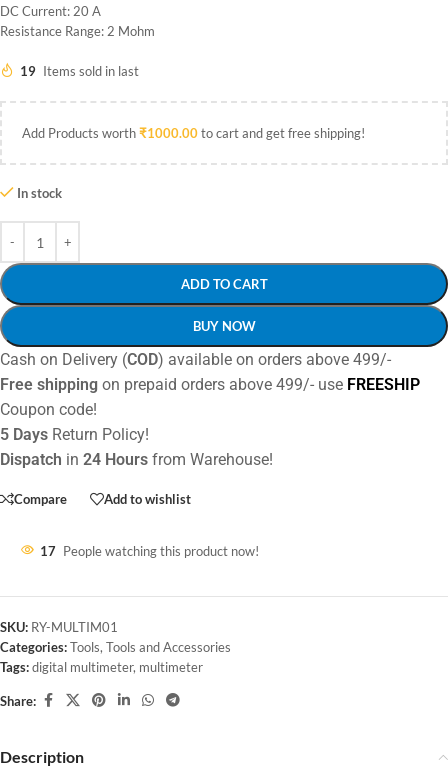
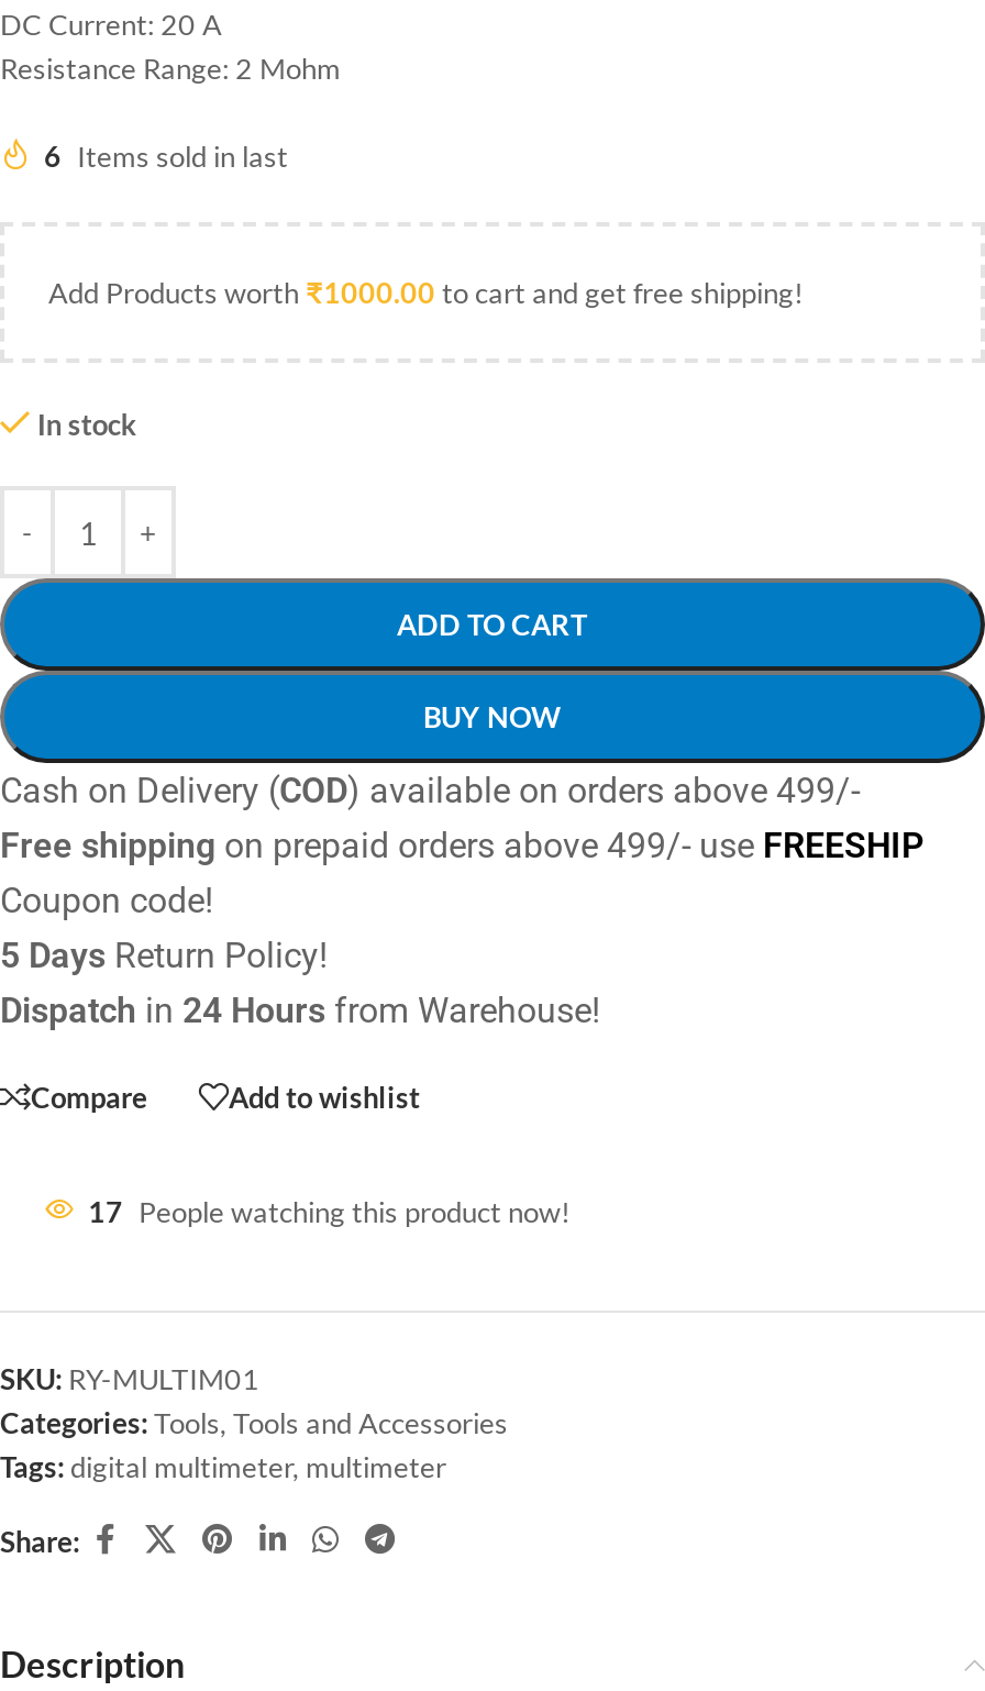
- 19 Items sold in last
+ 6 Items sold in last
